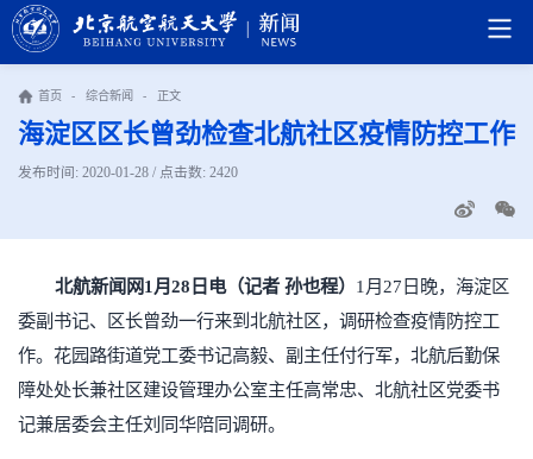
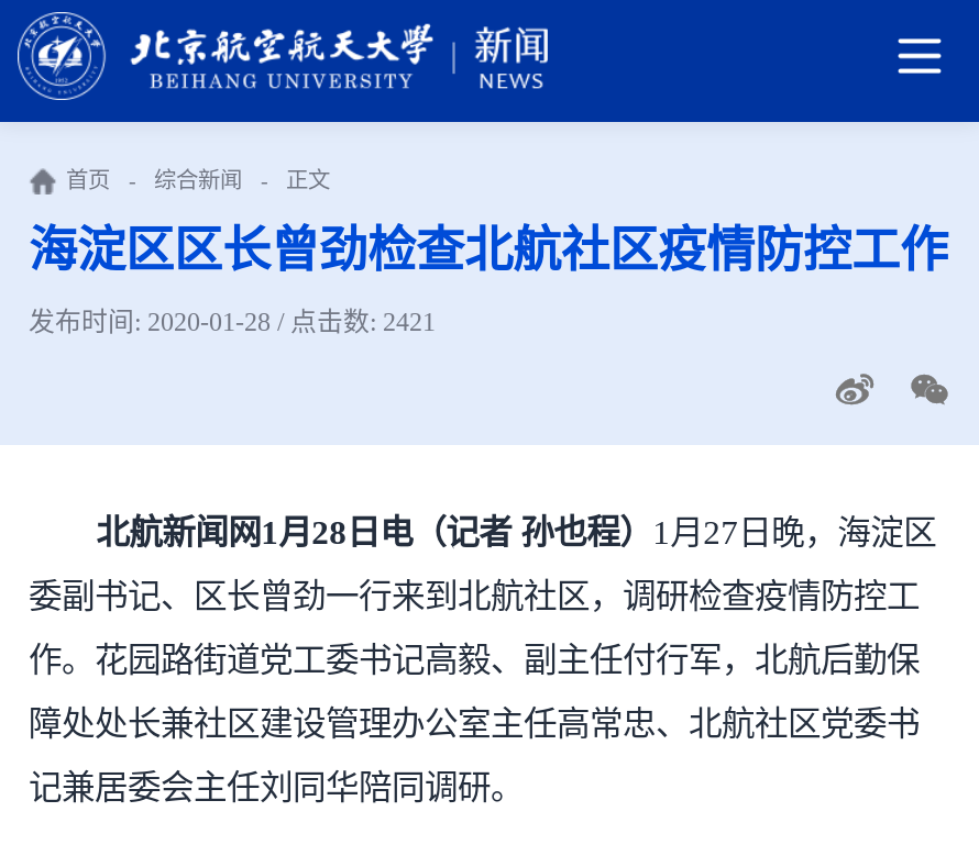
- 发布时间: 2020-01-28 / 点击数: 2420
+ 发布时间: 2020-01-28 / 点击数: 2421
